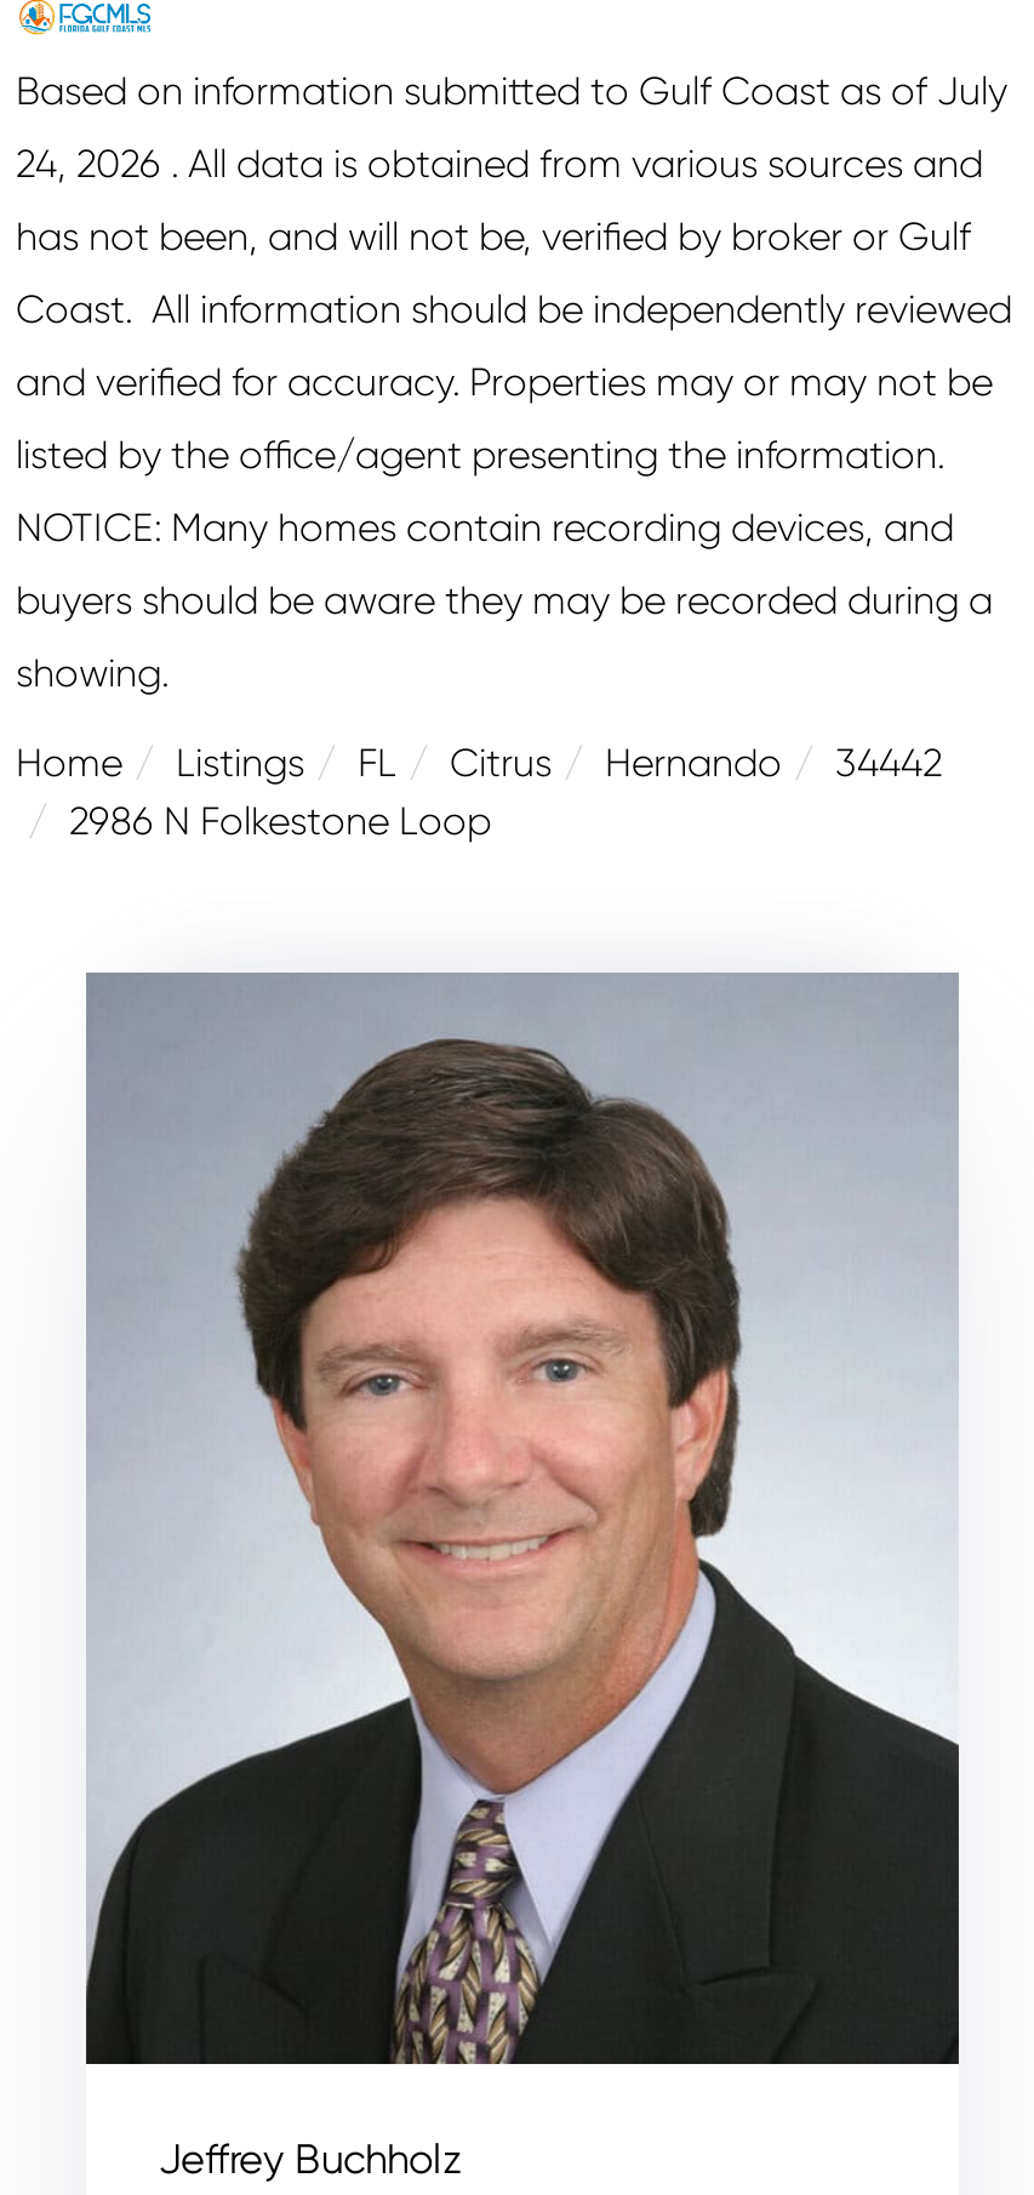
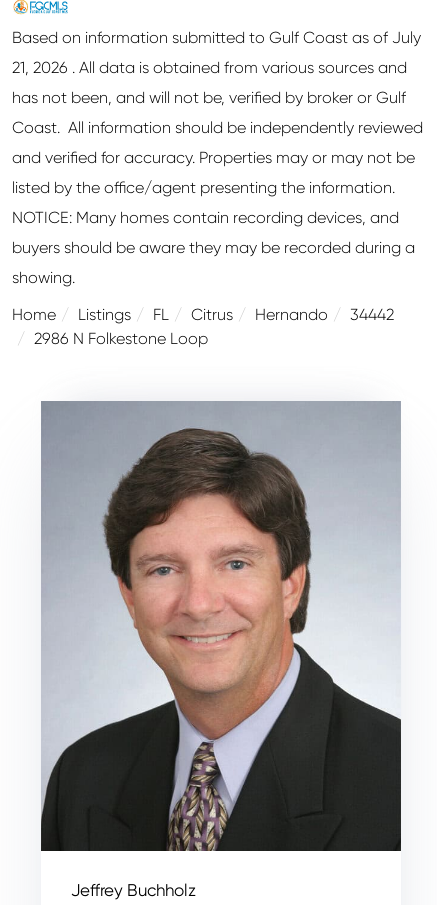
- 24, 2026 . All data is obtained from various sources and
+ 21, 2026 . All data is obtained from various sources and
